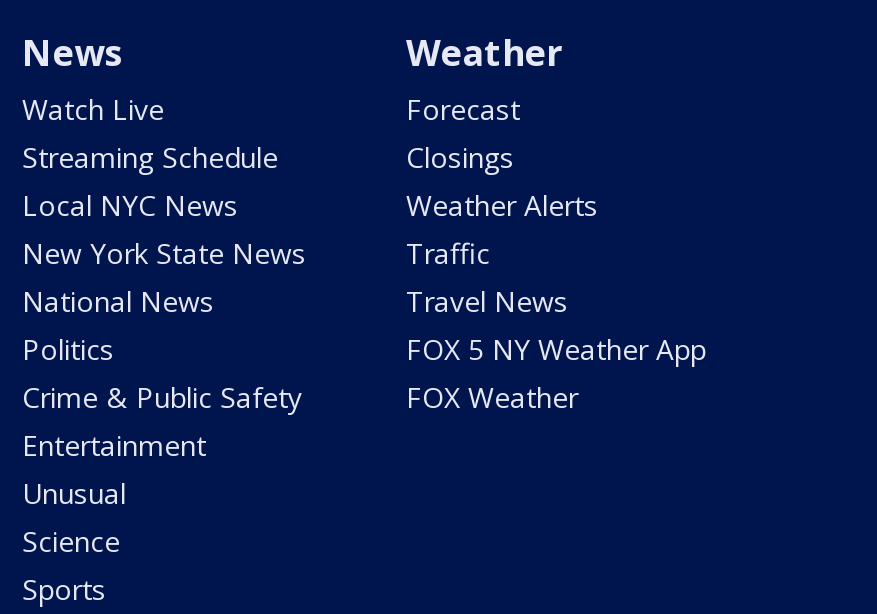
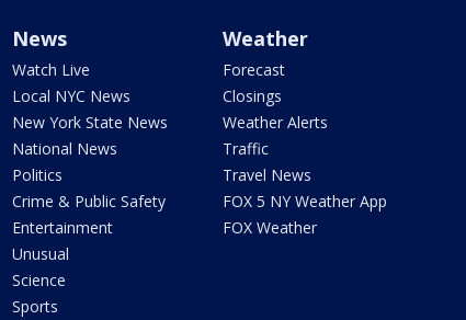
- Streaming Schedule
